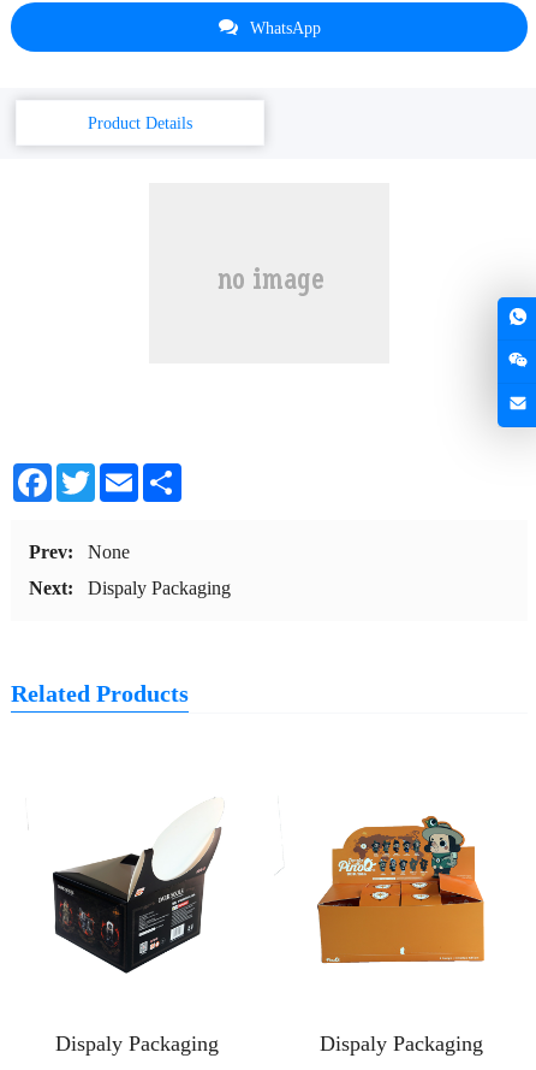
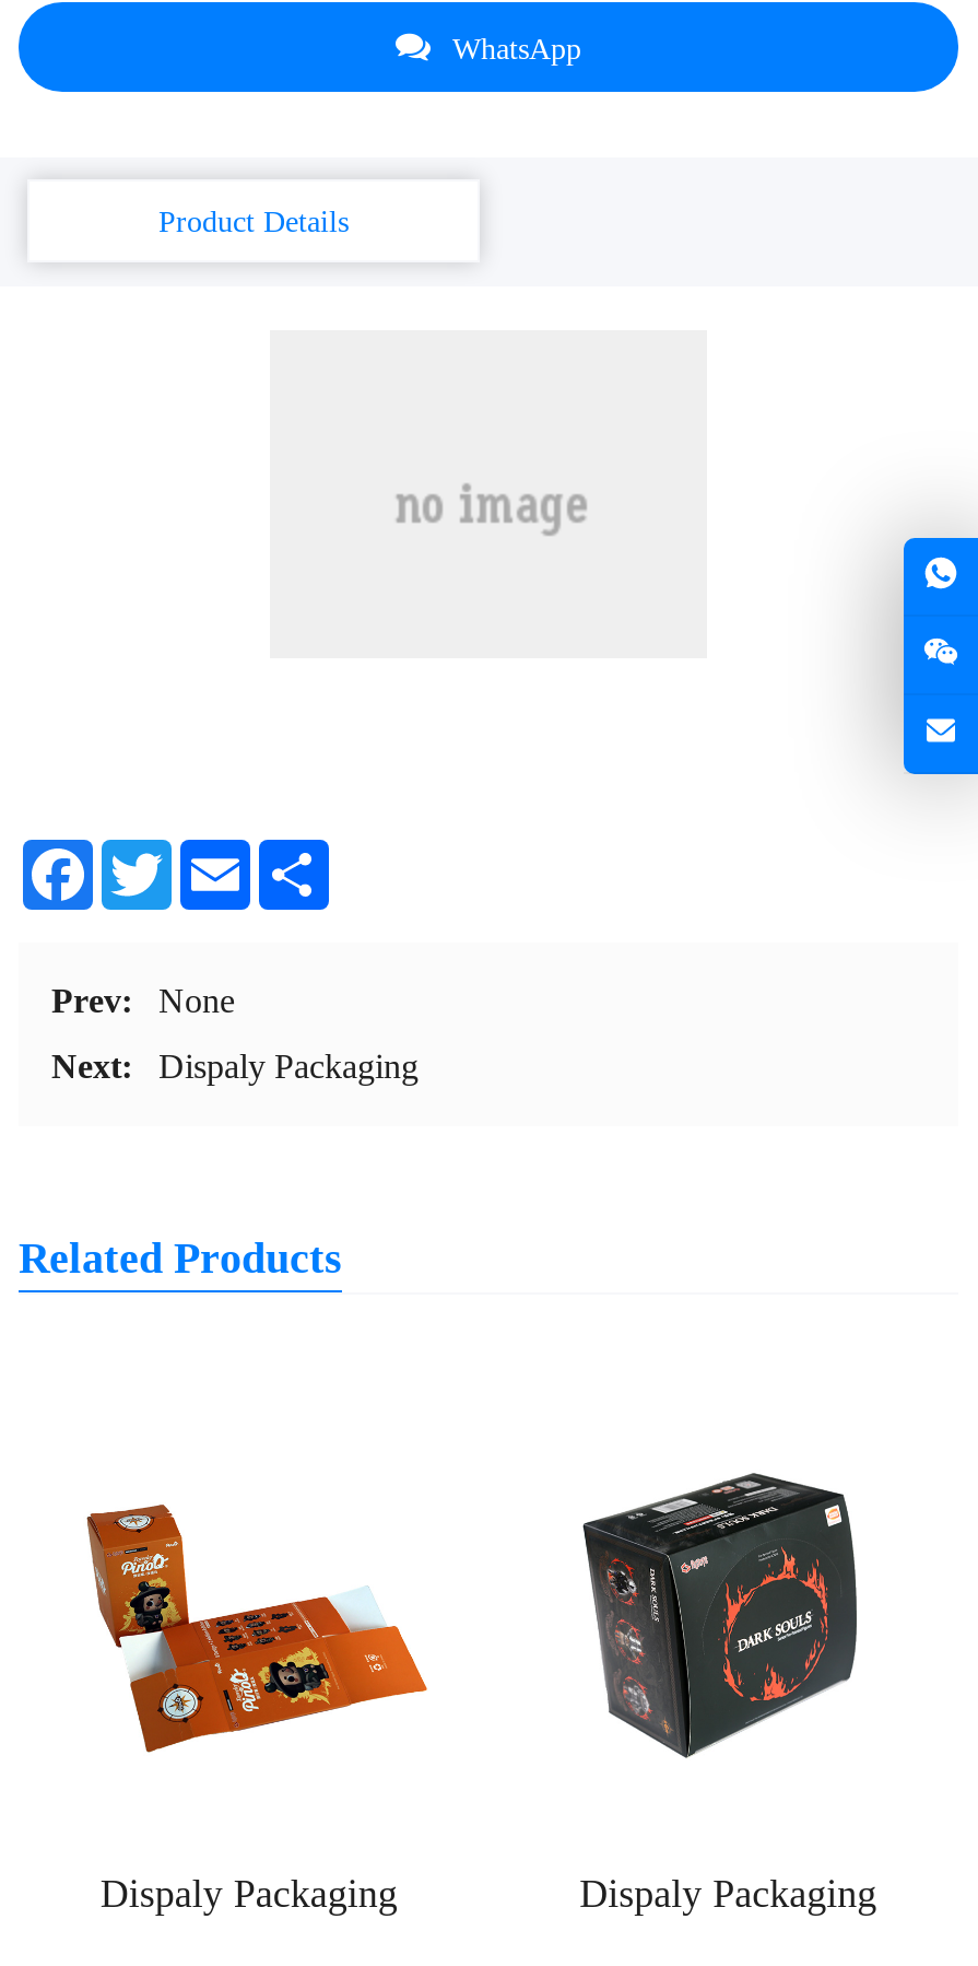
- [image]
+ [image]

- [image]
+ [image]
